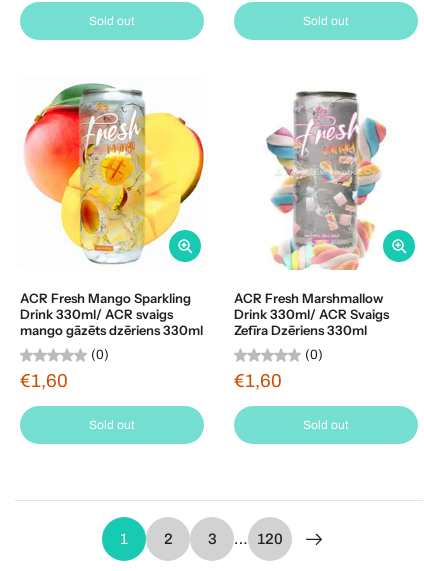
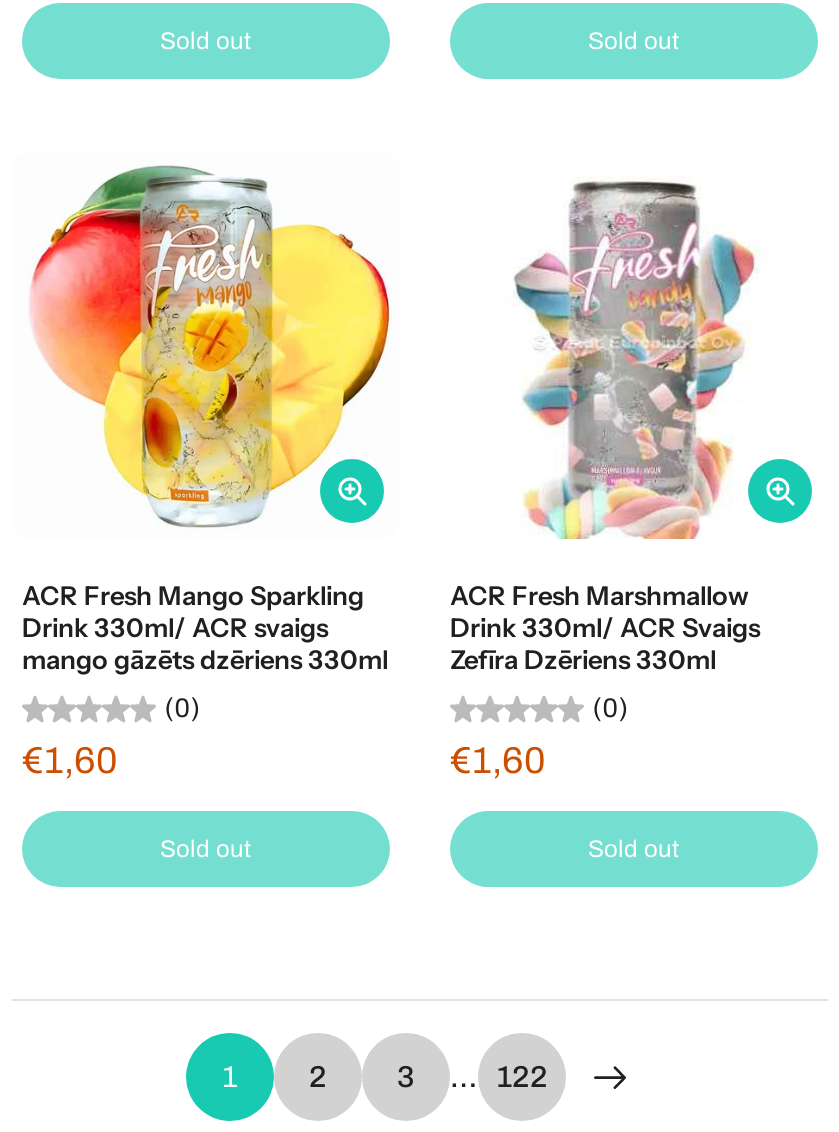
- 3 … 120
+ 3 … 122
